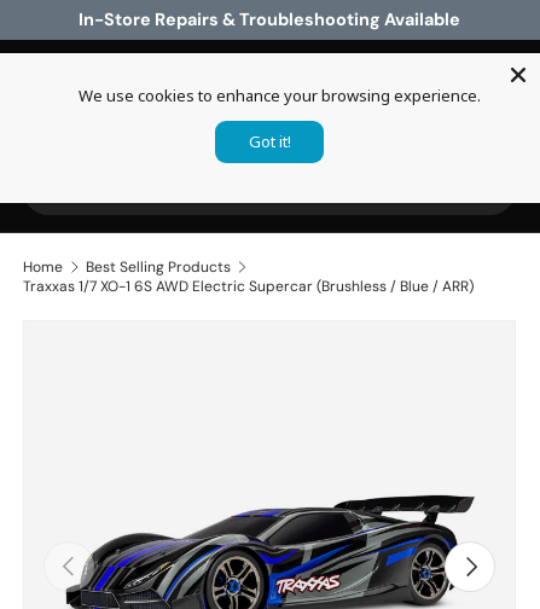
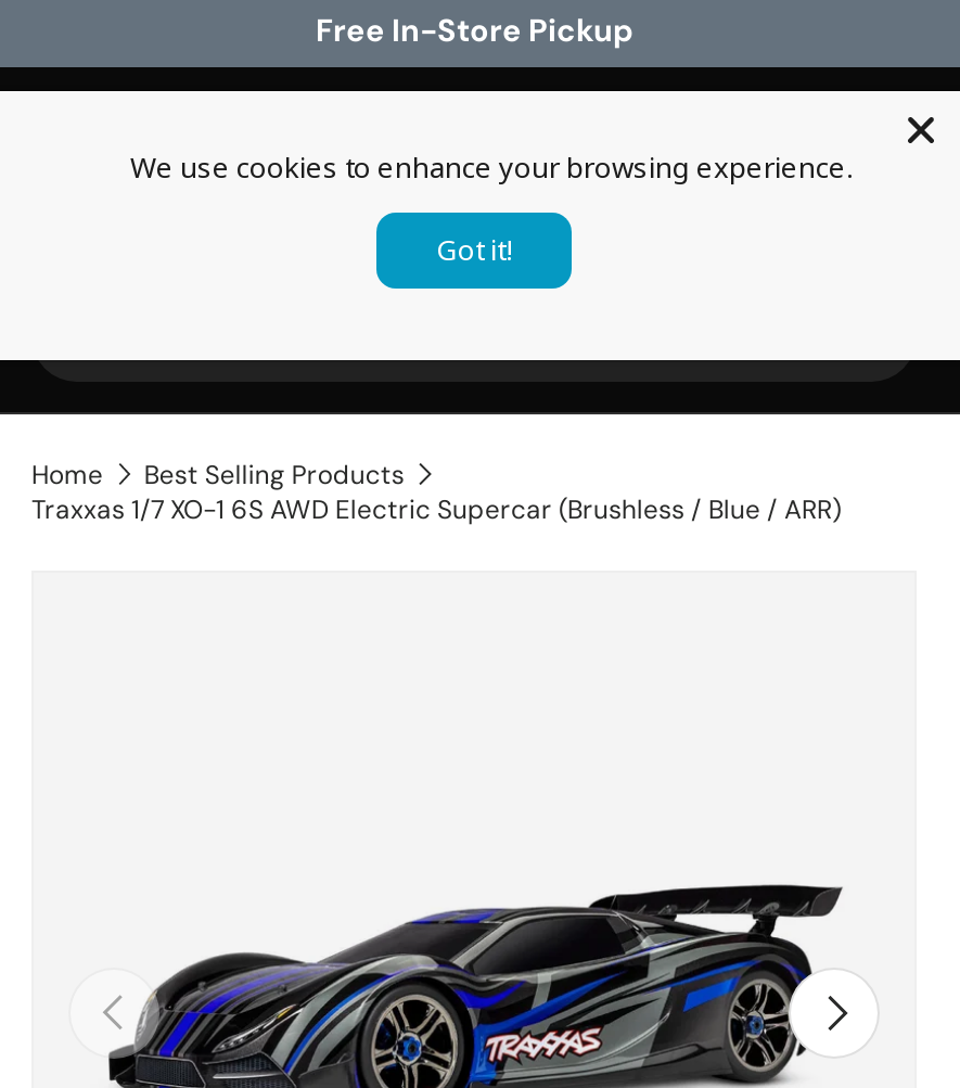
- In-Store Repairs & Troubleshooting Available
+ Free In-Store Pickup
